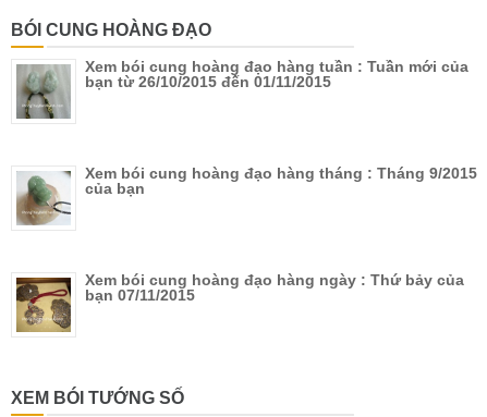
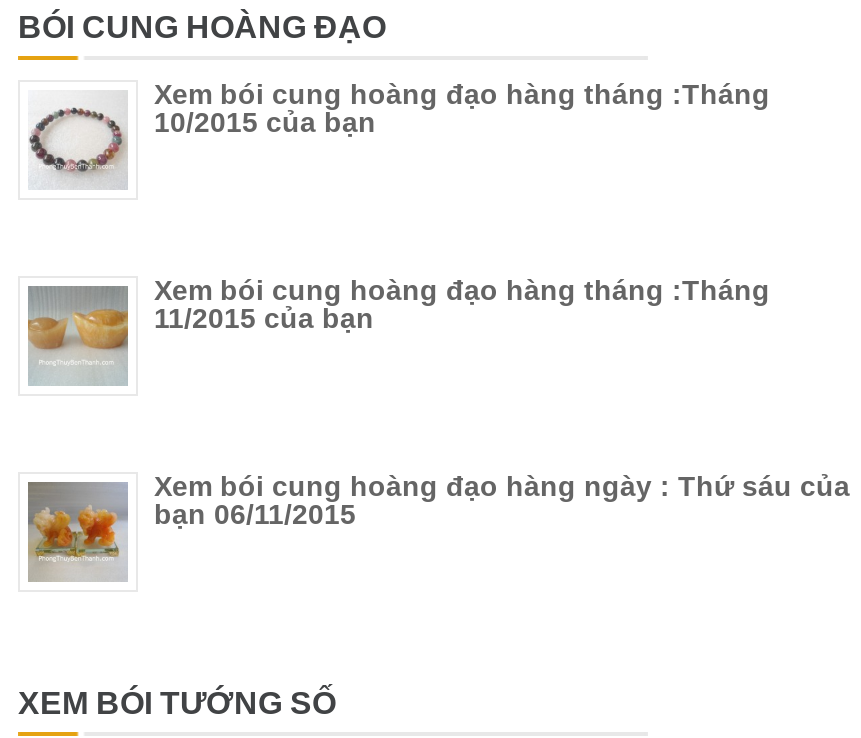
- [image]
- Xem bói cung hoàng đạo hàng tuần : Tuần mới của
- bạn từ 26/10/2015 đến 01/11/2015
+ [image]
+ Xem bói cung hoàng đạo hàng tháng :Tháng
+ 10/2015 của bạn

- [image]
- Xem bói cung hoàng đạo hàng tháng : Tháng 9/2015
- của bạn
+ [image]
+ Xem bói cung hoàng đạo hàng tháng :Tháng
+ 11/2015 của bạn

- [image]
- Xem bói cung hoàng đạo hàng ngày : Thứ bảy của
- bạn 07/11/2015
+ [image]
+ Xem bói cung hoàng đạo hàng ngày : Thứ sáu của
+ bạn 06/11/2015
